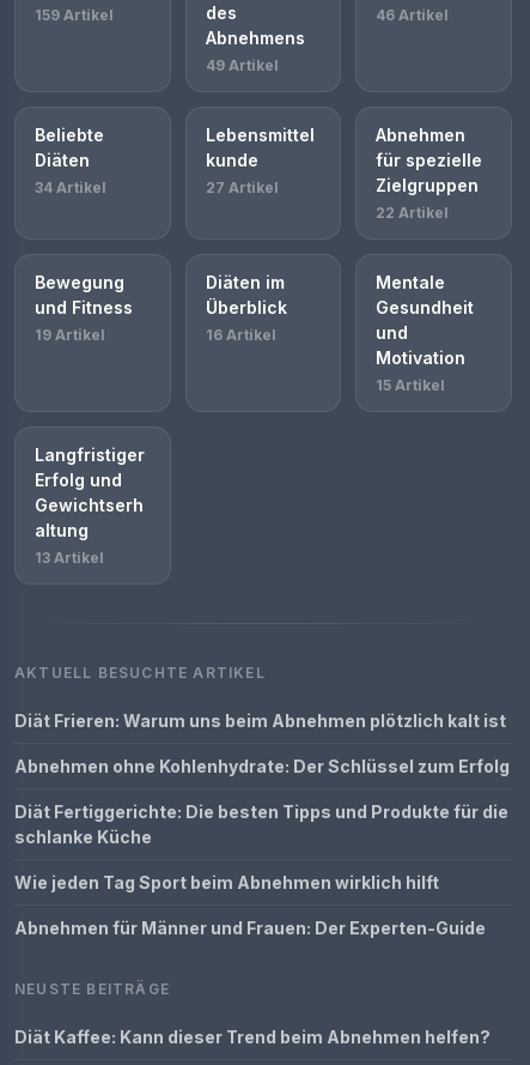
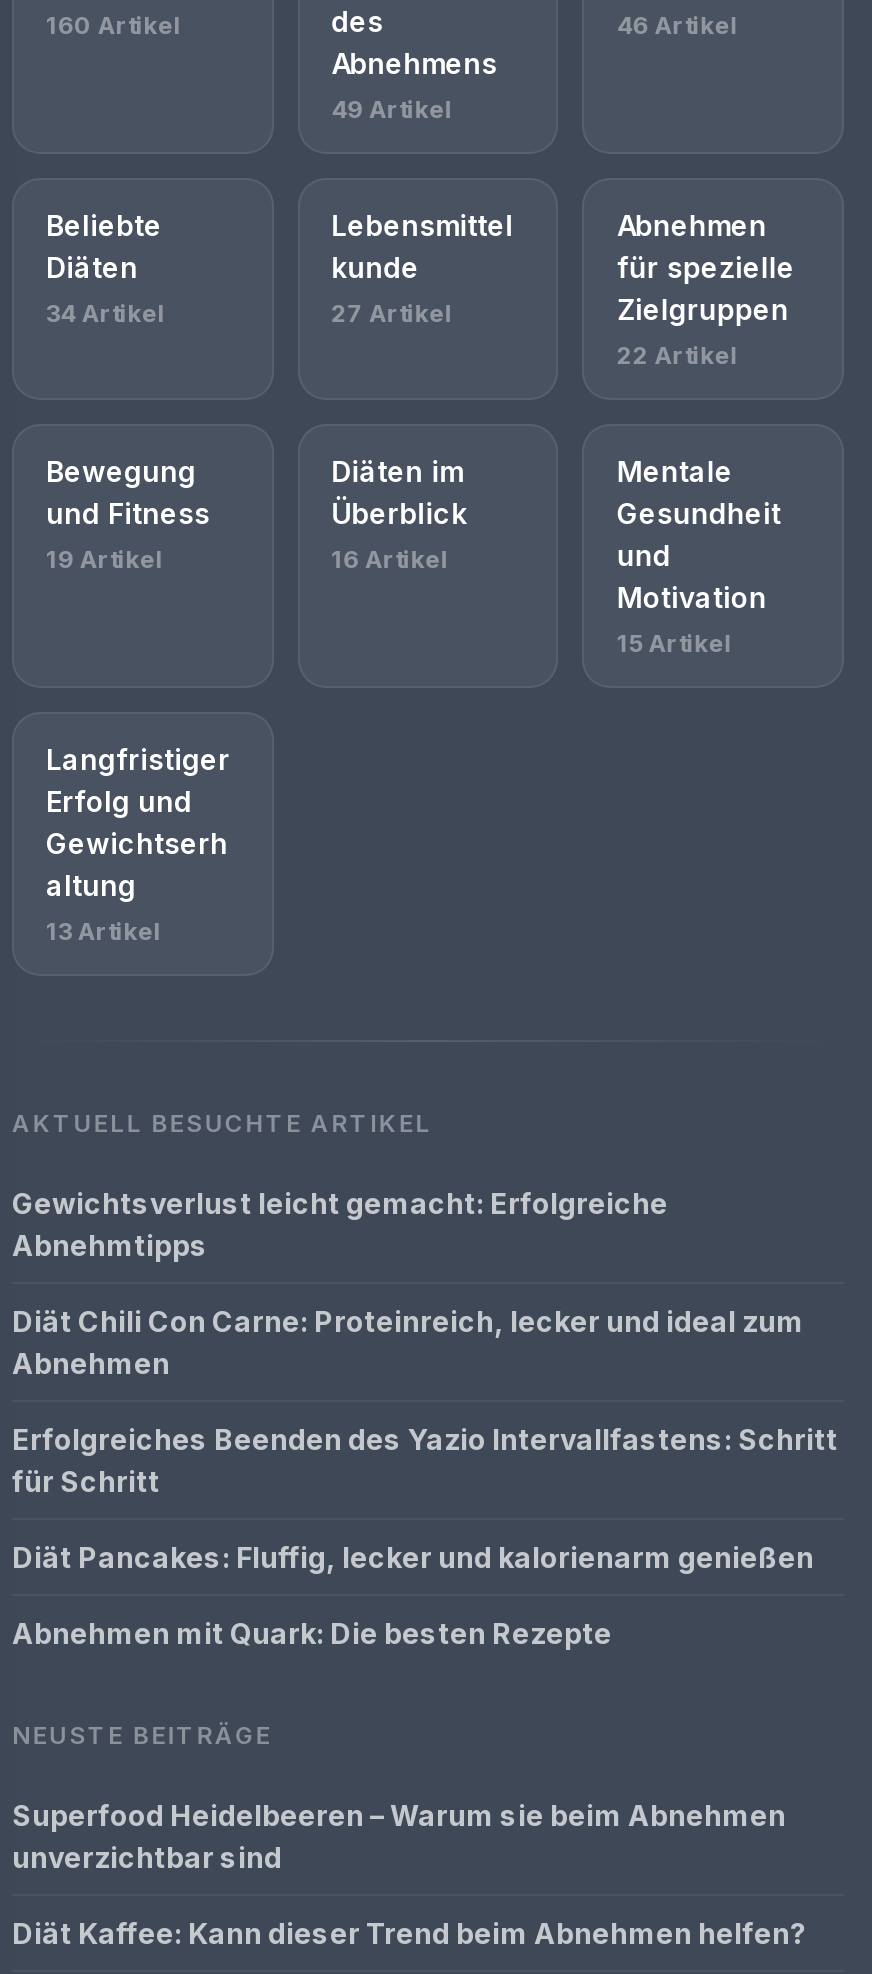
- 159 Artikel
+ 160 Artikel

- Diät Frieren: Warum uns beim Abnehmen plötzlich kalt ist
+ Gewichtsverlust leicht gemacht: Erfolgreiche
+ Abnehmtipps

- Abnehmen ohne Kohlenhydrate: Der Schlüssel zum Erfolg
+ Diät Chili Con Carne: Proteinreich, lecker und ideal zum
+ Abnehmen

- Diät Fertiggerichte: Die besten Tipps und Produkte für die
- schlanke Küche
+ Erfolgreiches Beenden des Yazio Intervallfastens: Schritt
+ für Schritt

- Wie jeden Tag Sport beim Abnehmen wirklich hilft
+ Diät Pancakes: Fluffig, lecker und kalorienarm genießen

- Abnehmen für Männer und Frauen: Der Experten-Guide
+ Abnehmen mit Quark: Die besten Rezepte

+ Superfood Heidelbeeren – Warum sie beim Abnehmen
+ unverzichtbar sind
